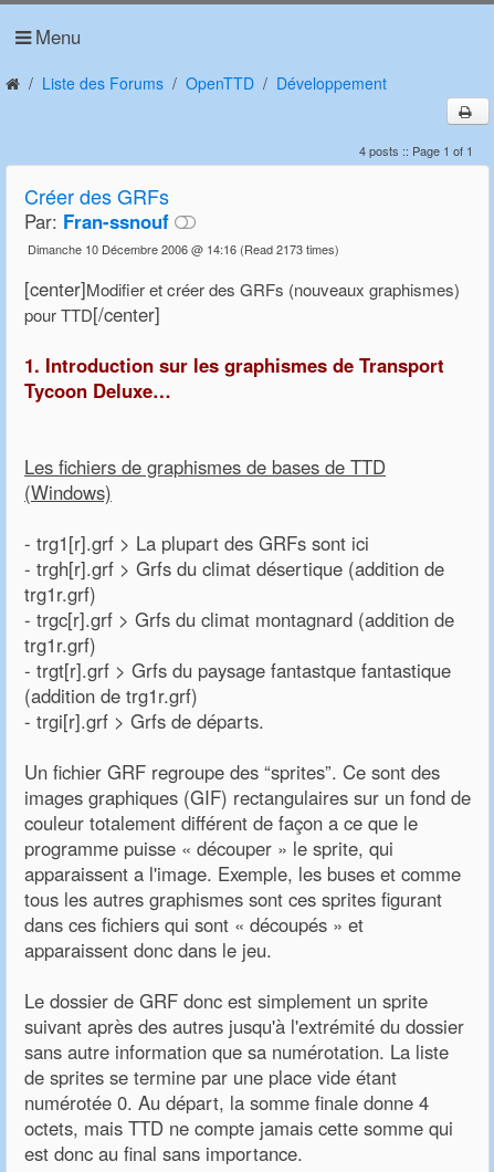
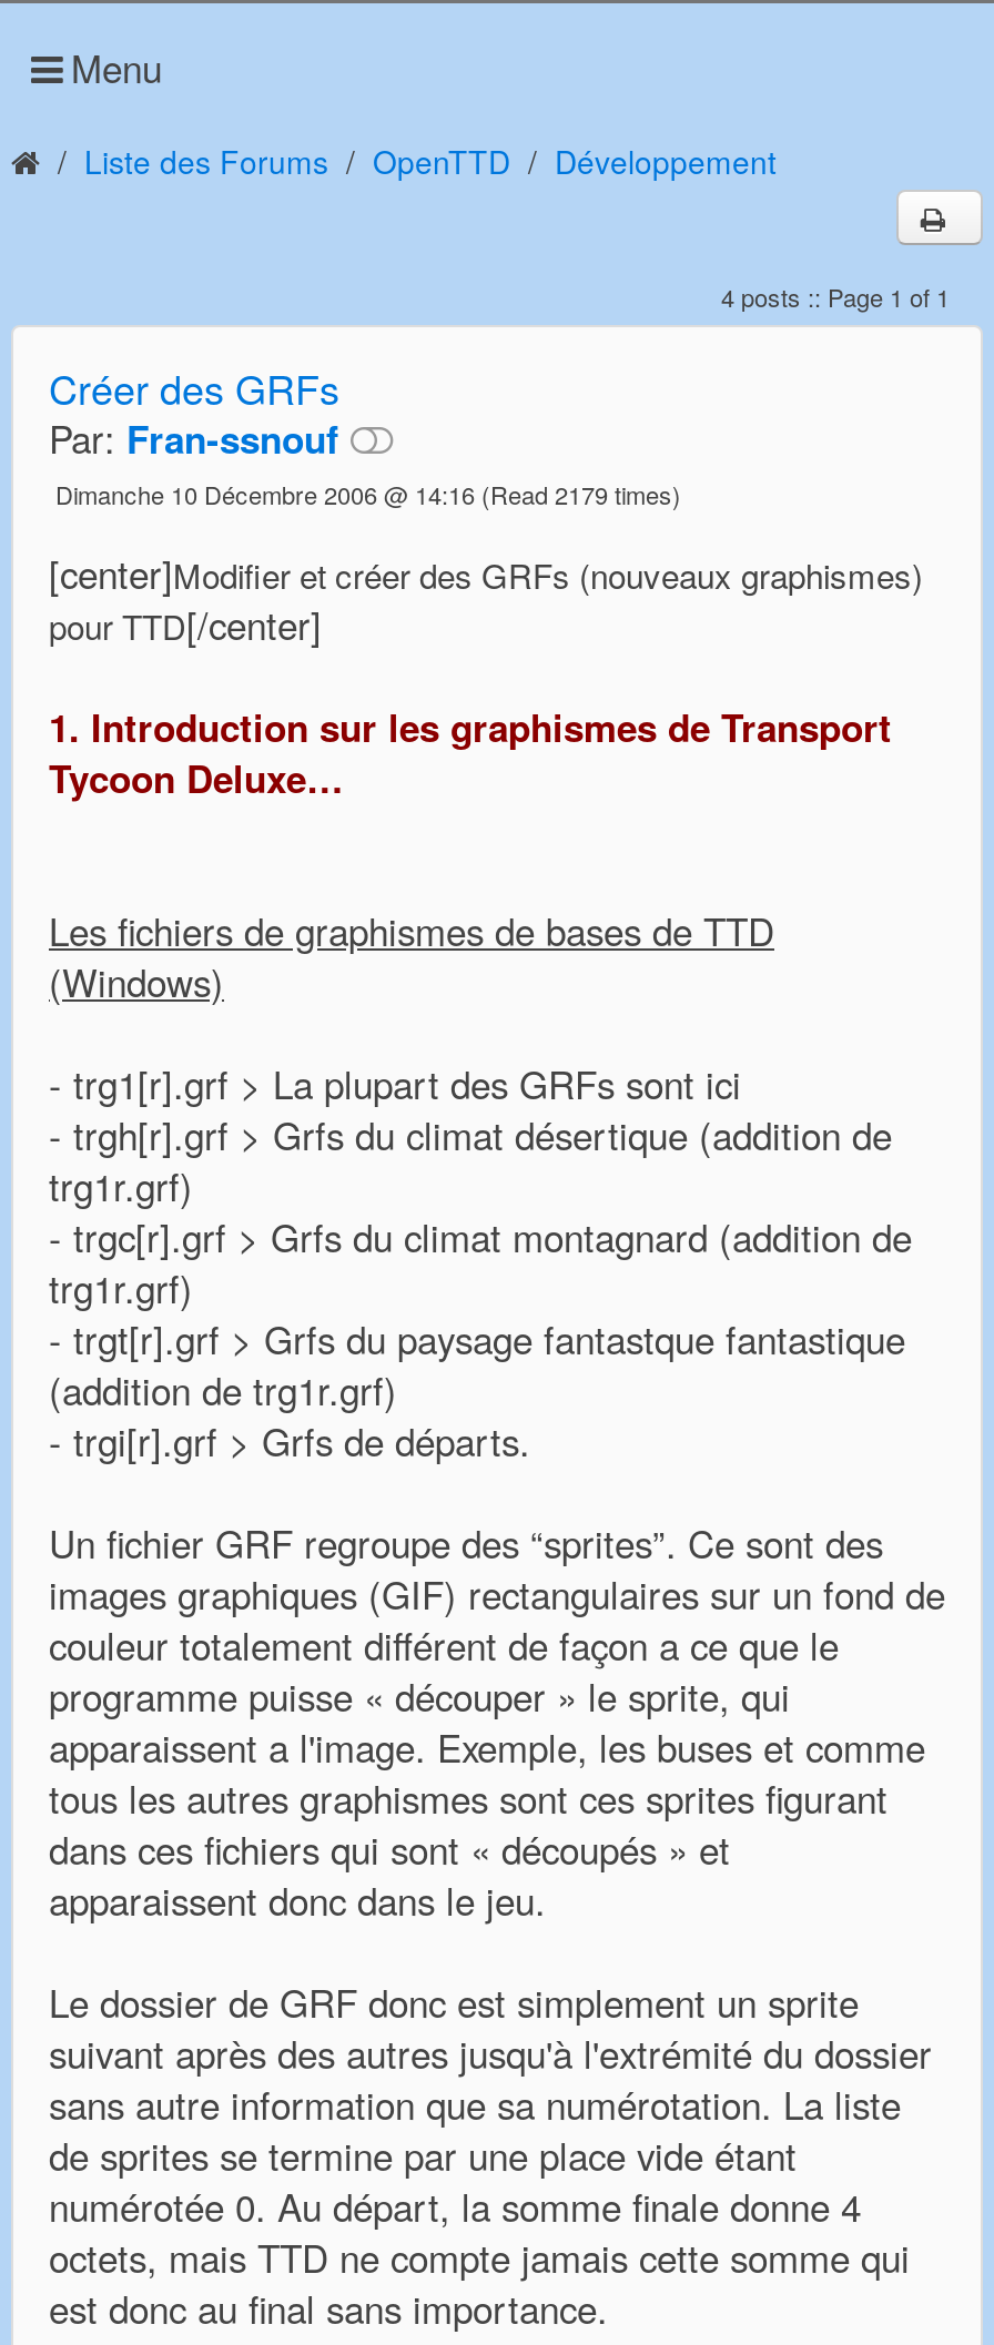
- Dimanche 10 Décembre 2006 @ 14:16 (Read 2173 times)
+ Dimanche 10 Décembre 2006 @ 14:16 (Read 2179 times)
